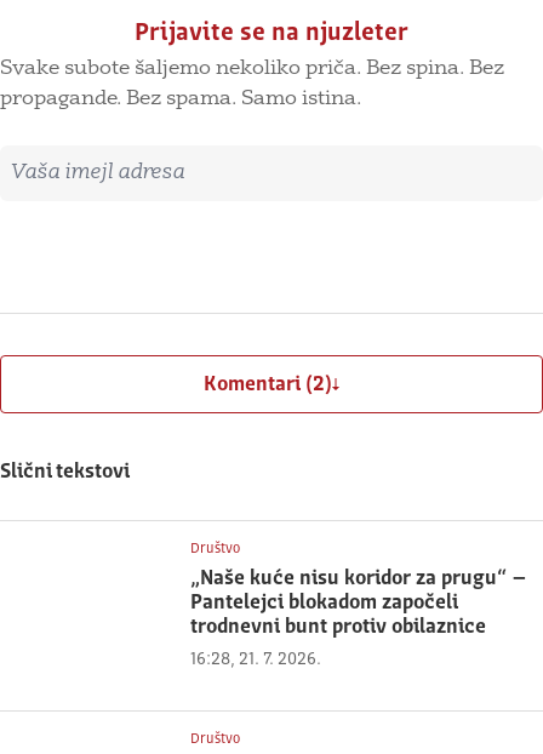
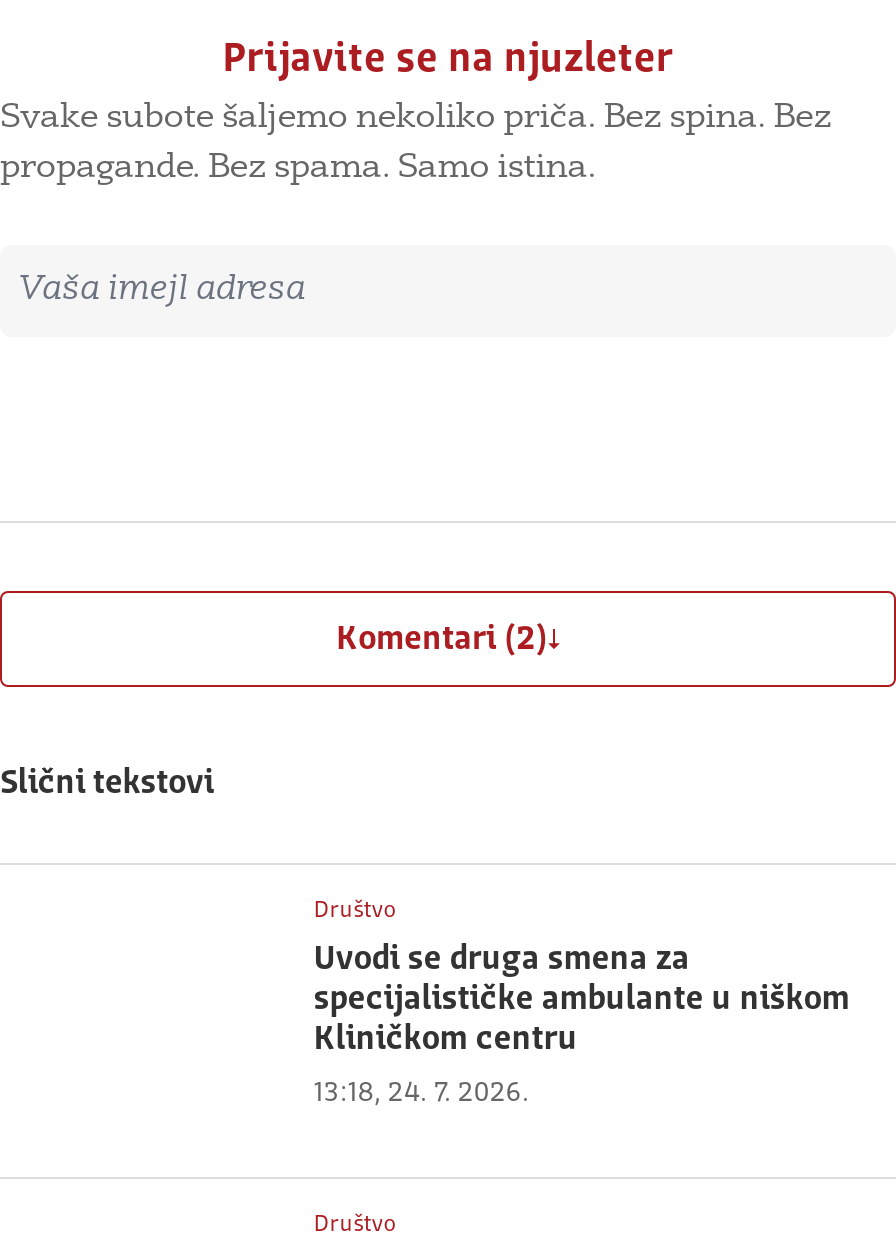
- „Naše kuće nisu koridor za prugu“ –
- Pantelejci blokadom započeli
- trodnevni bunt protiv obilaznice
+ Uvodi se druga smena za
+ specijalističke ambulante u niškom
+ Kliničkom centru

- 16:28, 21. 7. 2026.
+ 13:18, 24. 7. 2026.
